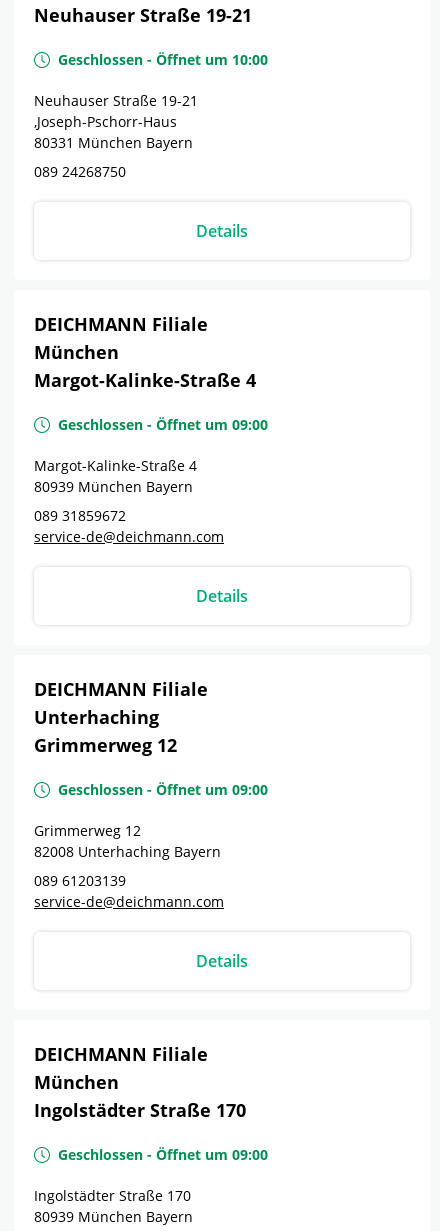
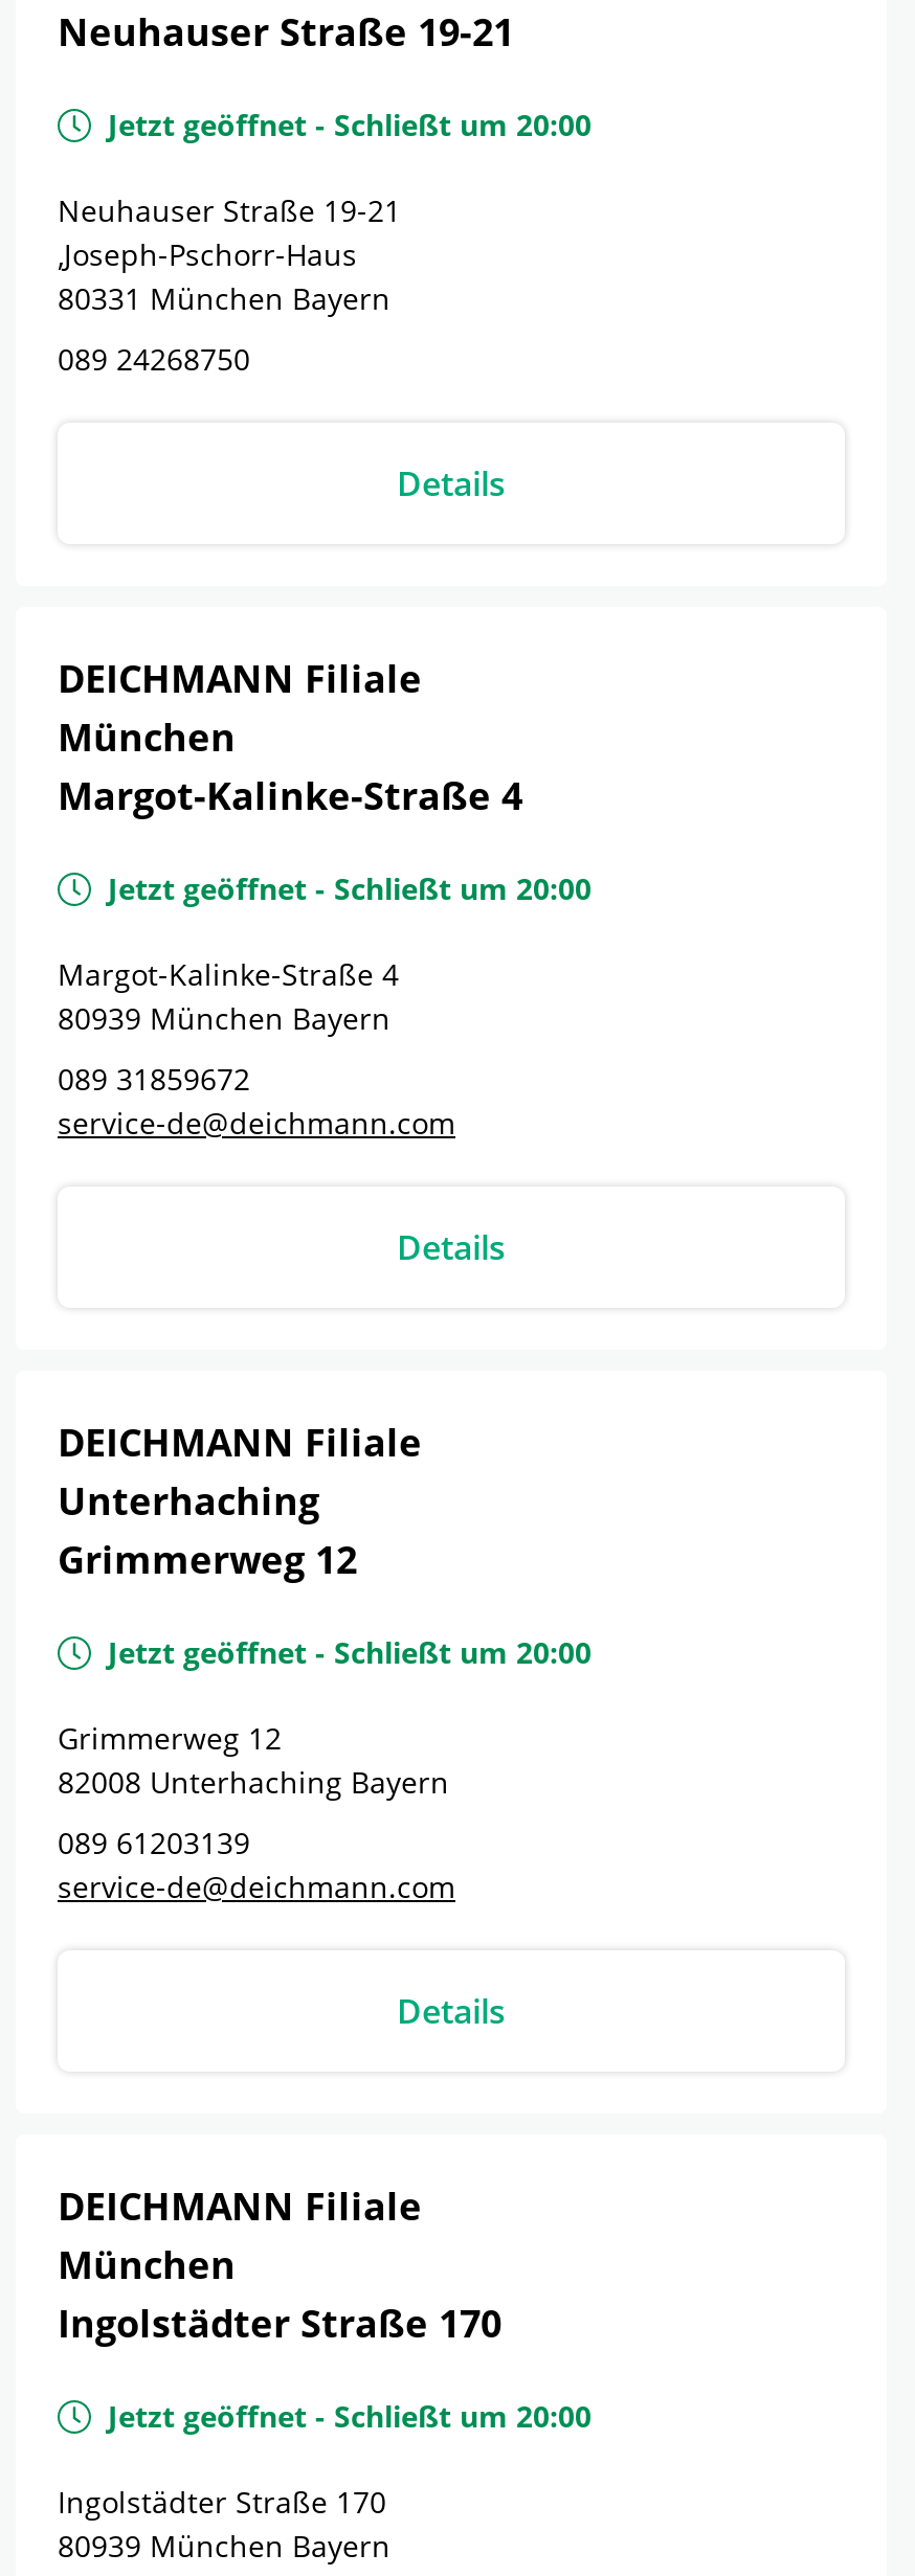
- Geschlossen - Öffnet um 10:00
+ Jetzt geöffnet - Schließt um 20:00

- Geschlossen - Öffnet um 09:00
+ Jetzt geöffnet - Schließt um 20:00

- Geschlossen - Öffnet um 09:00
+ Jetzt geöffnet - Schließt um 20:00

- Geschlossen - Öffnet um 09:00
+ Jetzt geöffnet - Schließt um 20:00
